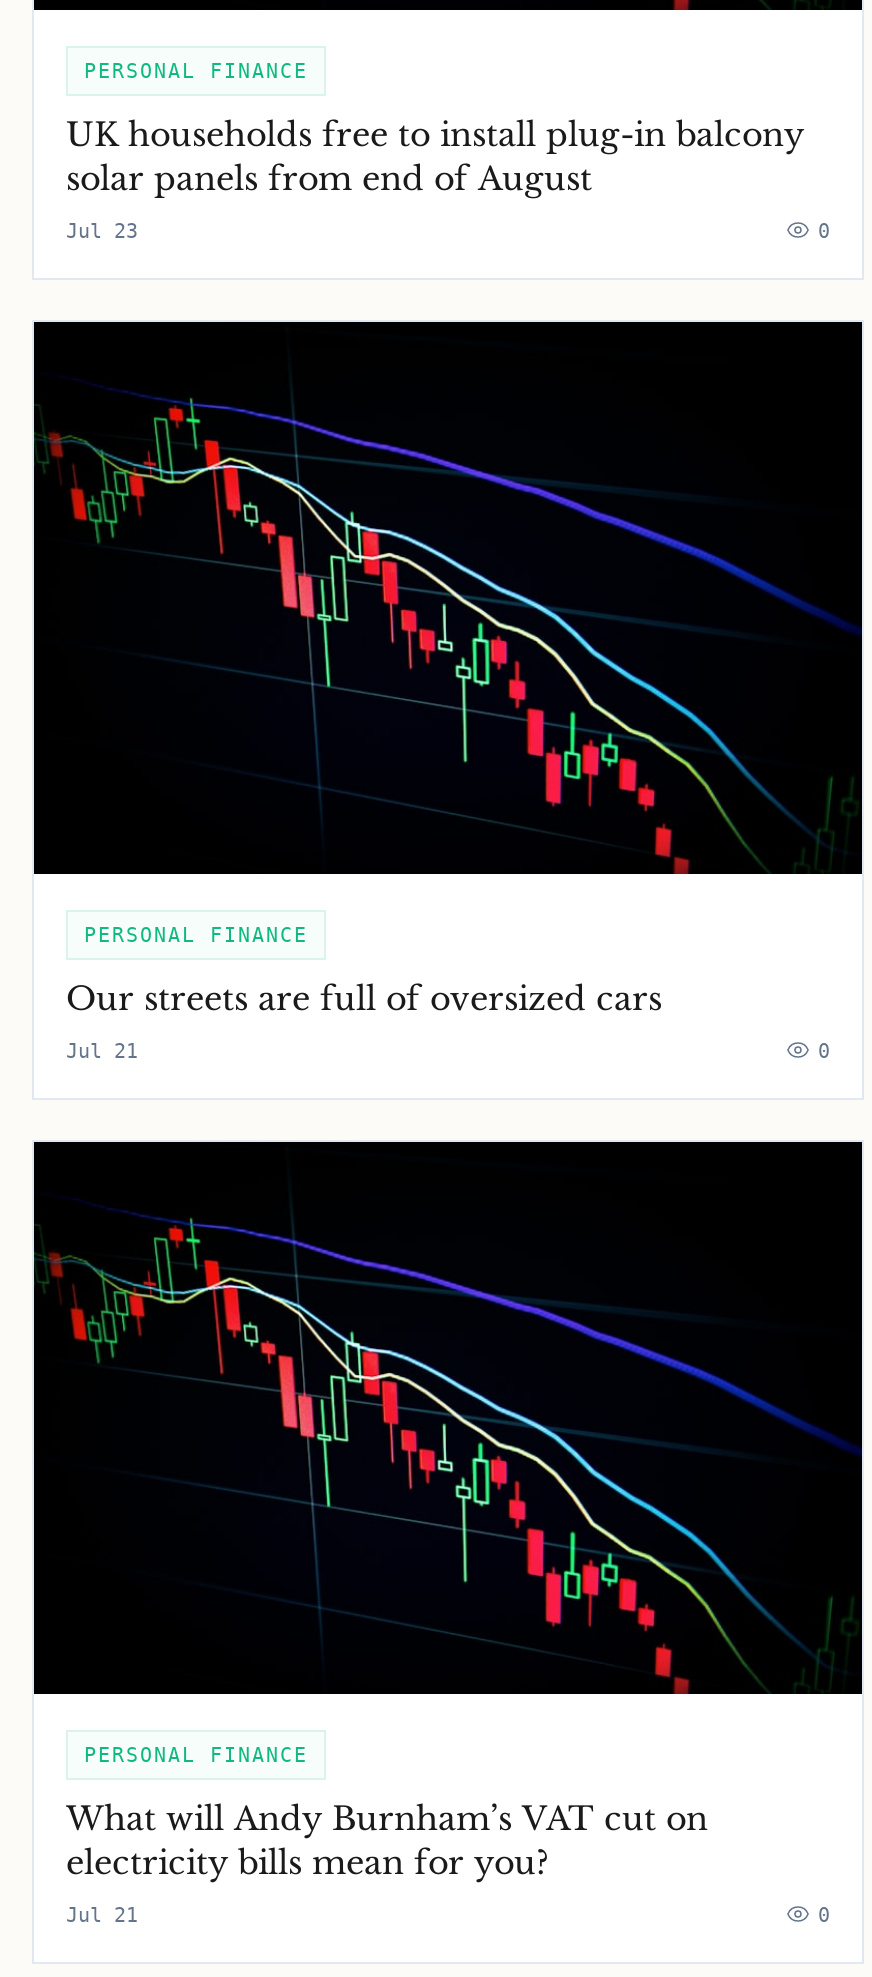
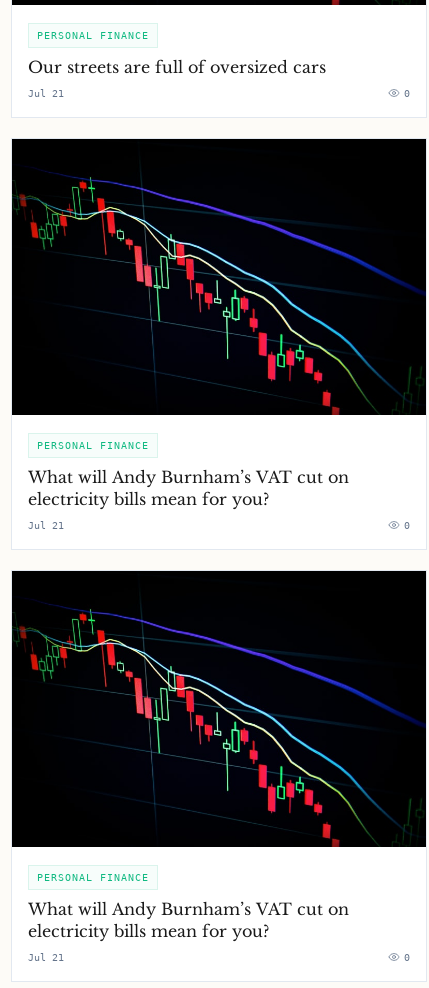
- UK households free to install plug-in balcony
- solar panels from end of August

- Jul 23
+ Jul 21

moved up: 0 | PERSONAL FINANCE

+ What will Andy Burnham’s VAT cut on
+ electricity bills mean for you?

moved up: Our streets are full of oversized cars
